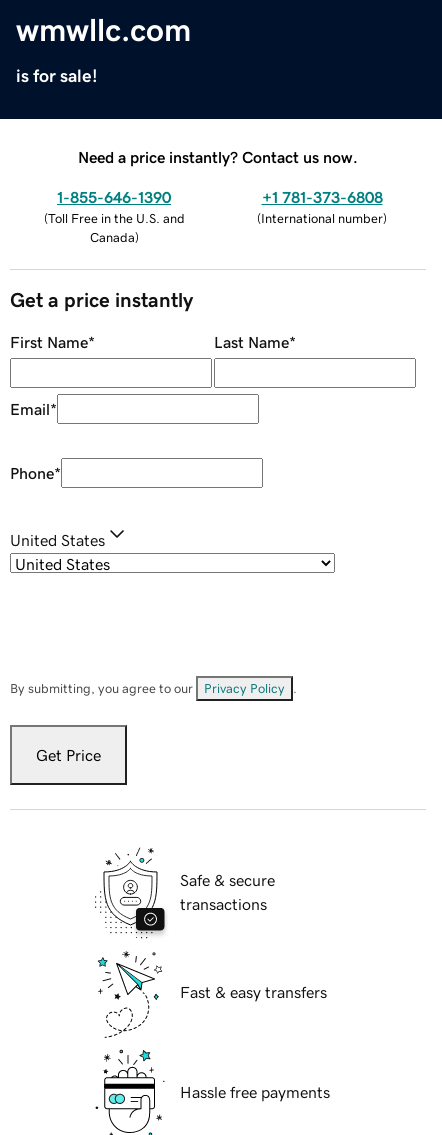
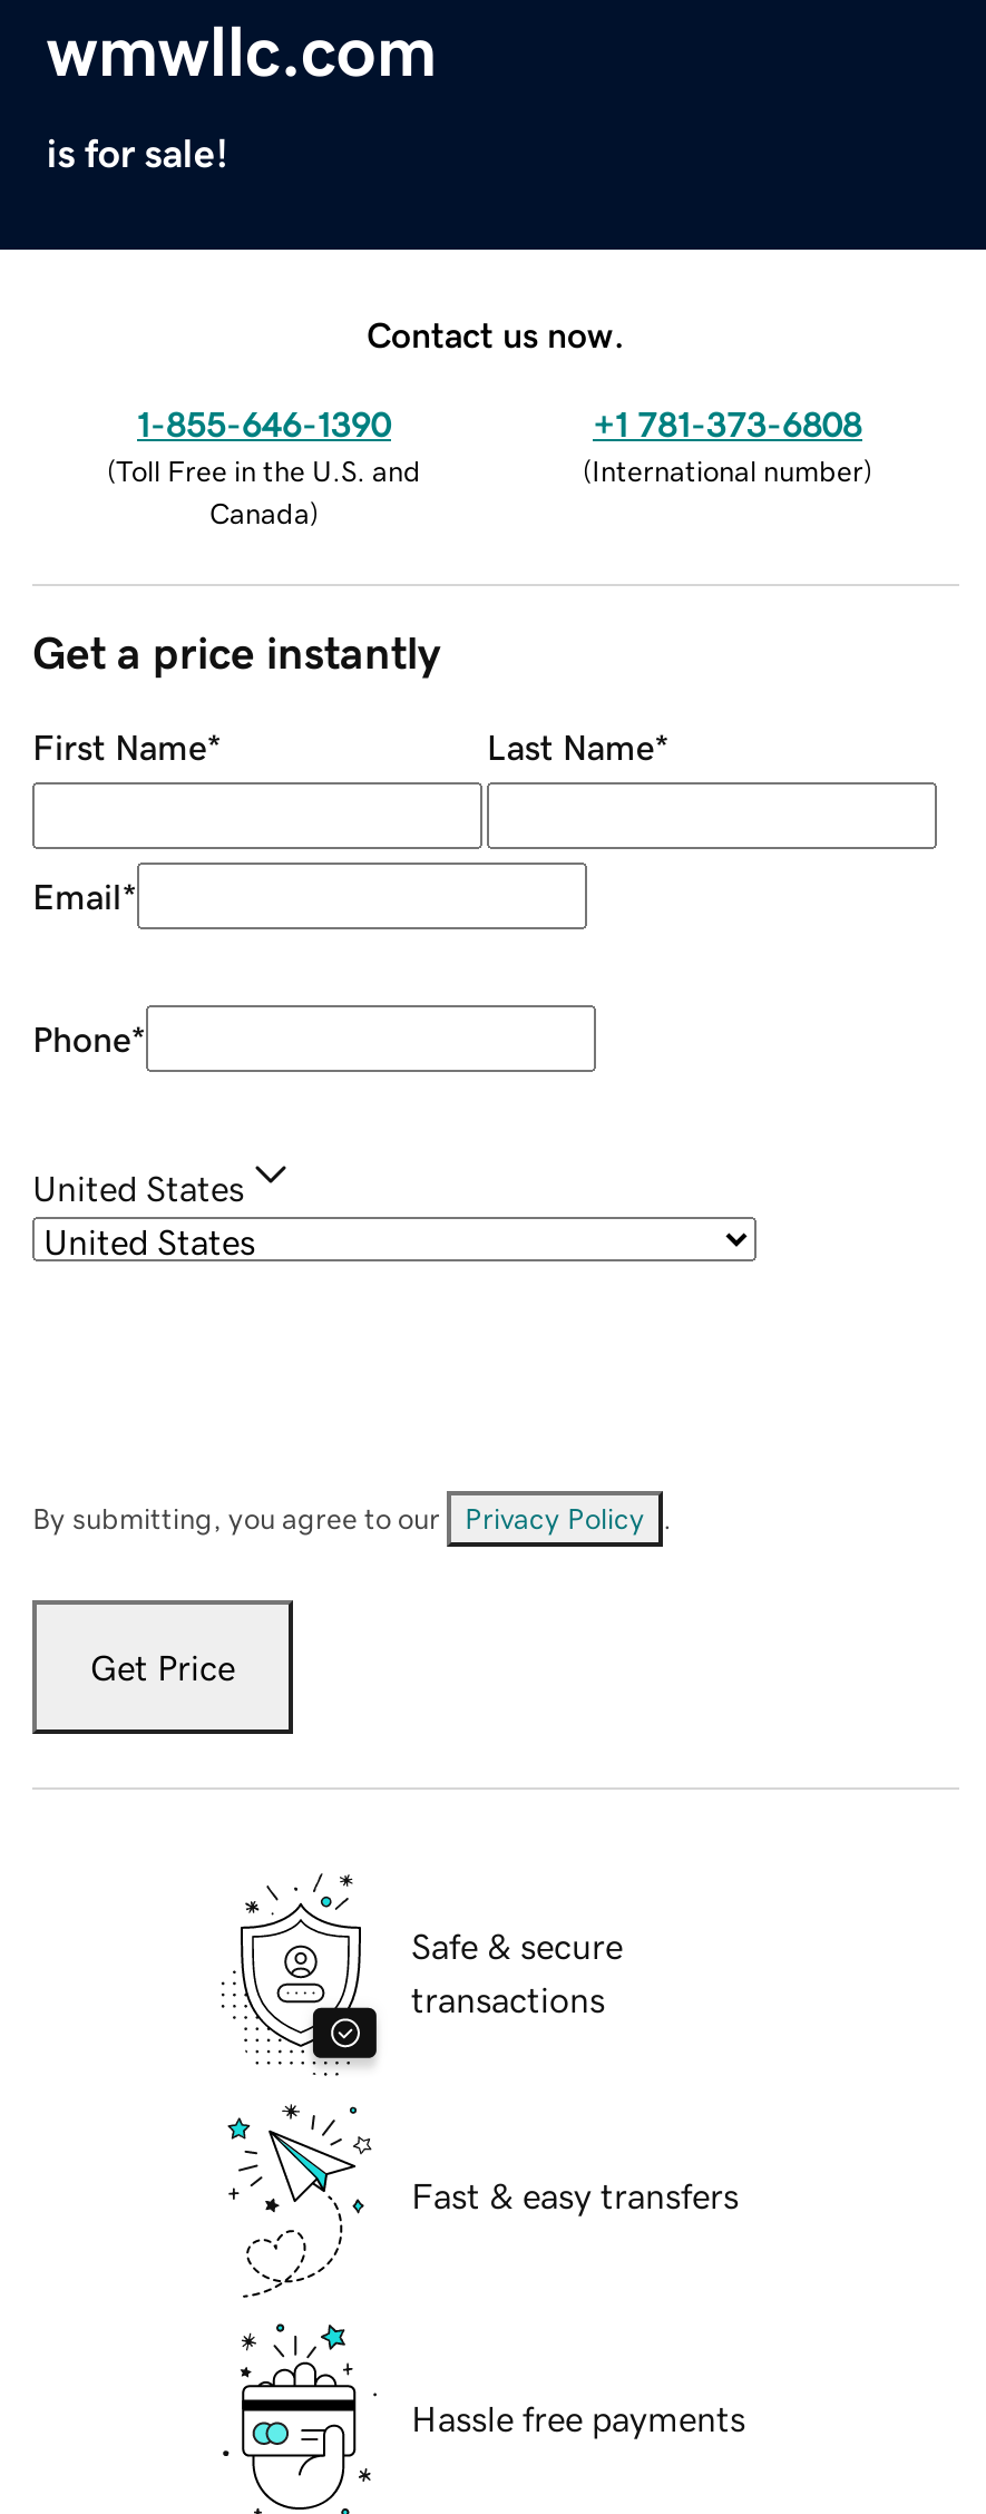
- Need a price instantly? Contact us now.
+ Contact us now.
